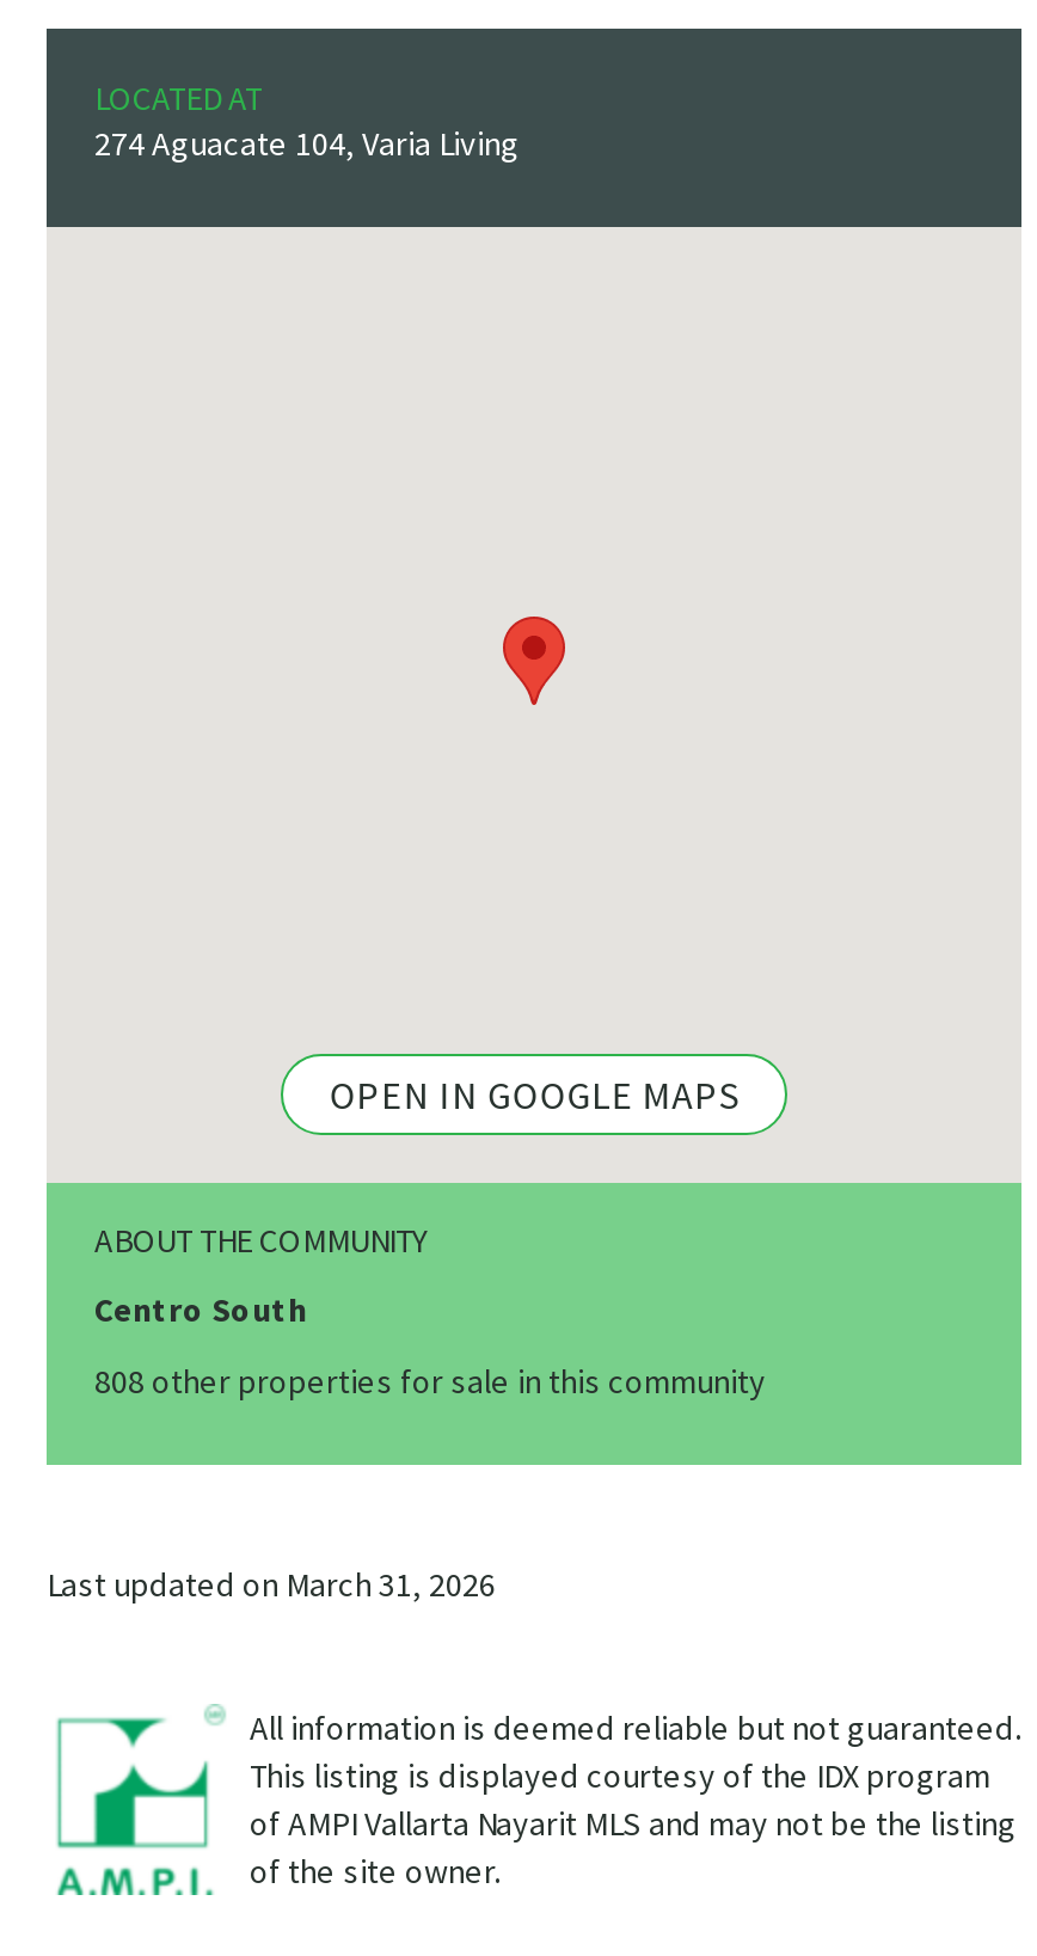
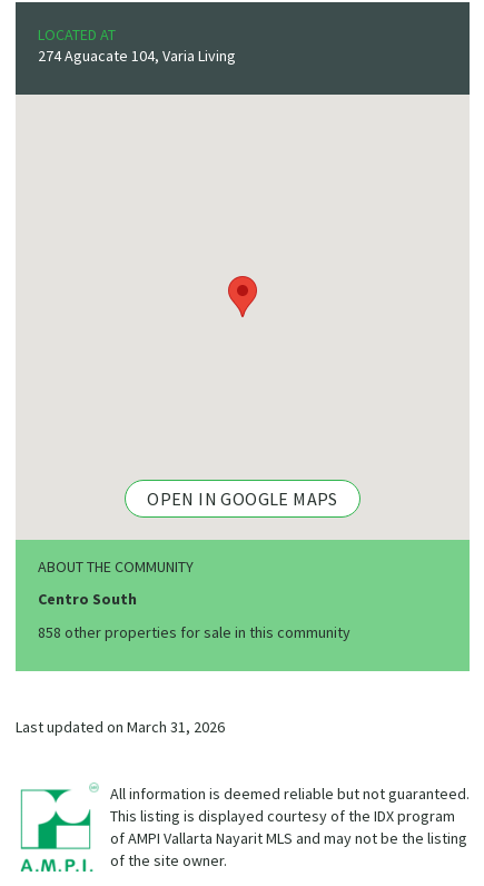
- 808 other properties for sale in this community
+ 858 other properties for sale in this community
